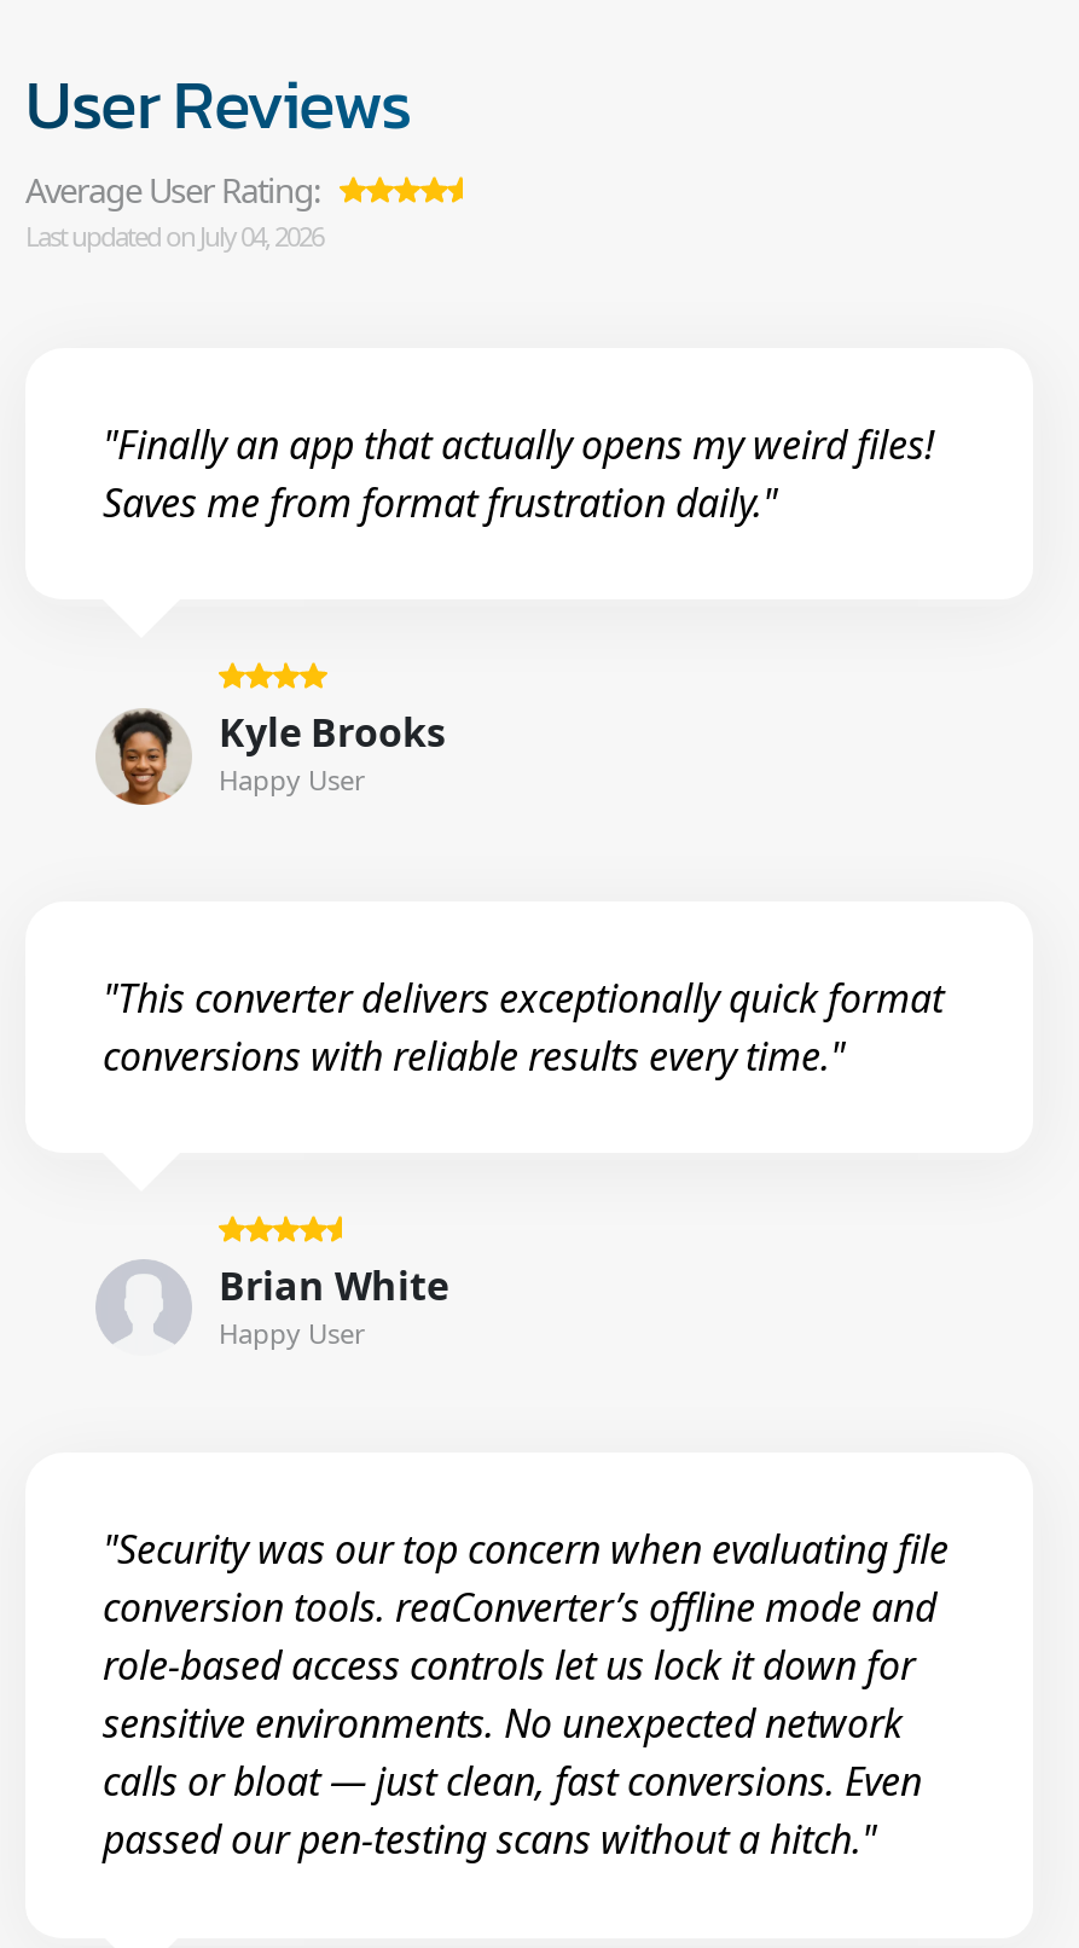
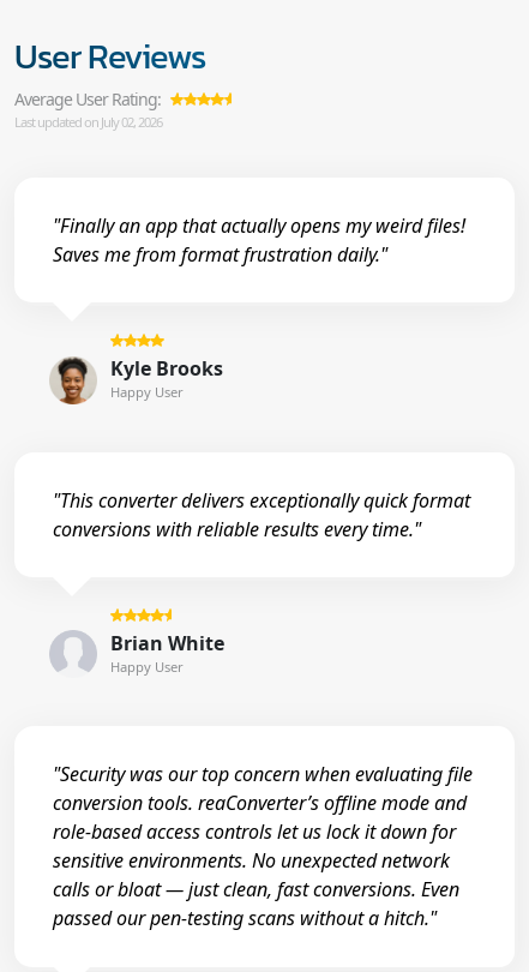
- Last updated on July 04, 2026
+ Last updated on July 02, 2026
